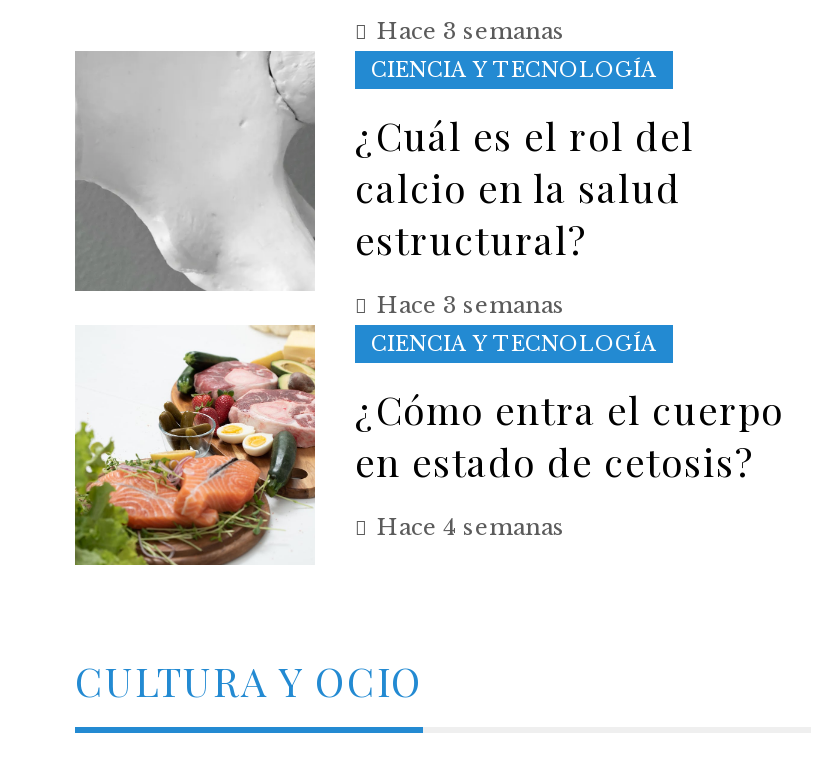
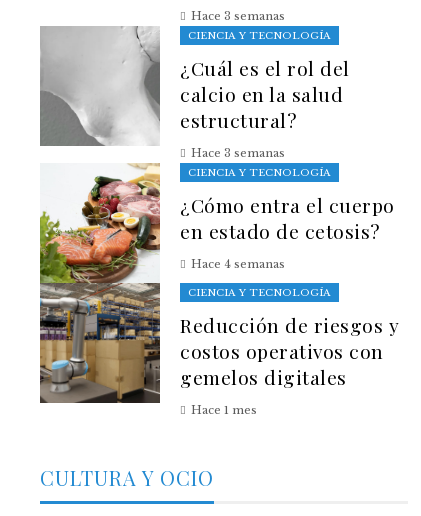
+ [image]
+ CIENCIA Y TECNOLOGÍA
+ Reducción de riesgos y
+ costos operativos con
+ gemelos digitales
+ Hace 1 mes
